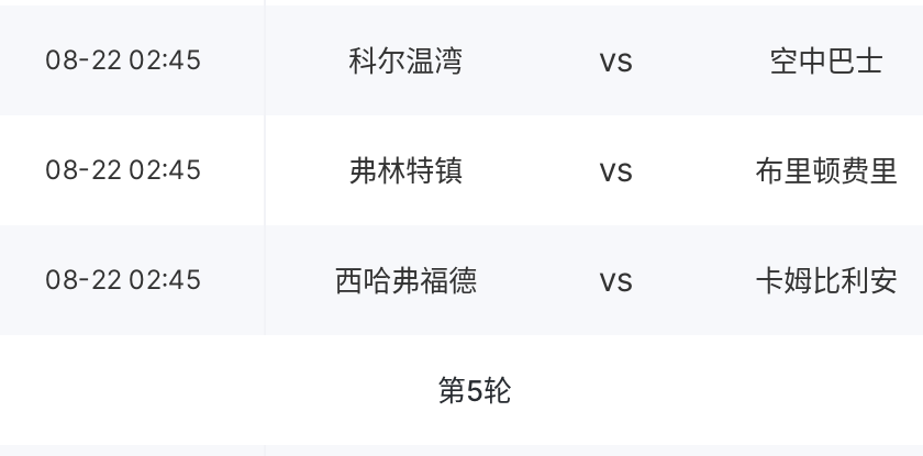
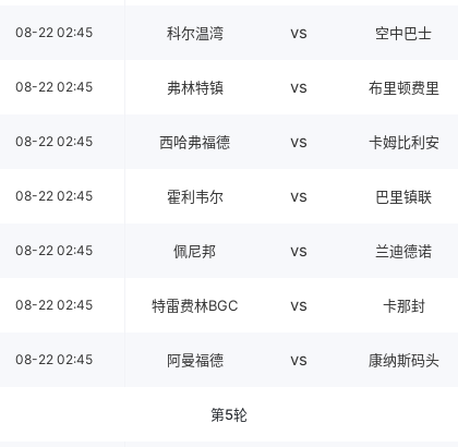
+ 08-22 02:45
+ 霍利韦尔
+ vs
+ 巴里镇联
+ 08-22 02:45
+ 佩尼邦
+ vs
+ 兰迪德诺
+ 08-22 02:45
+ 特雷费林BGC
+ vs
+ 卡那封
+ 08-22 02:45
+ 阿曼福德
+ vs
+ 康纳斯码头
